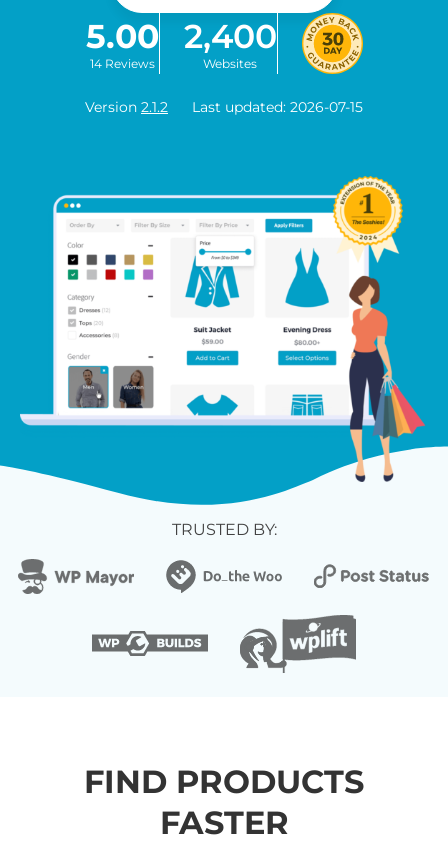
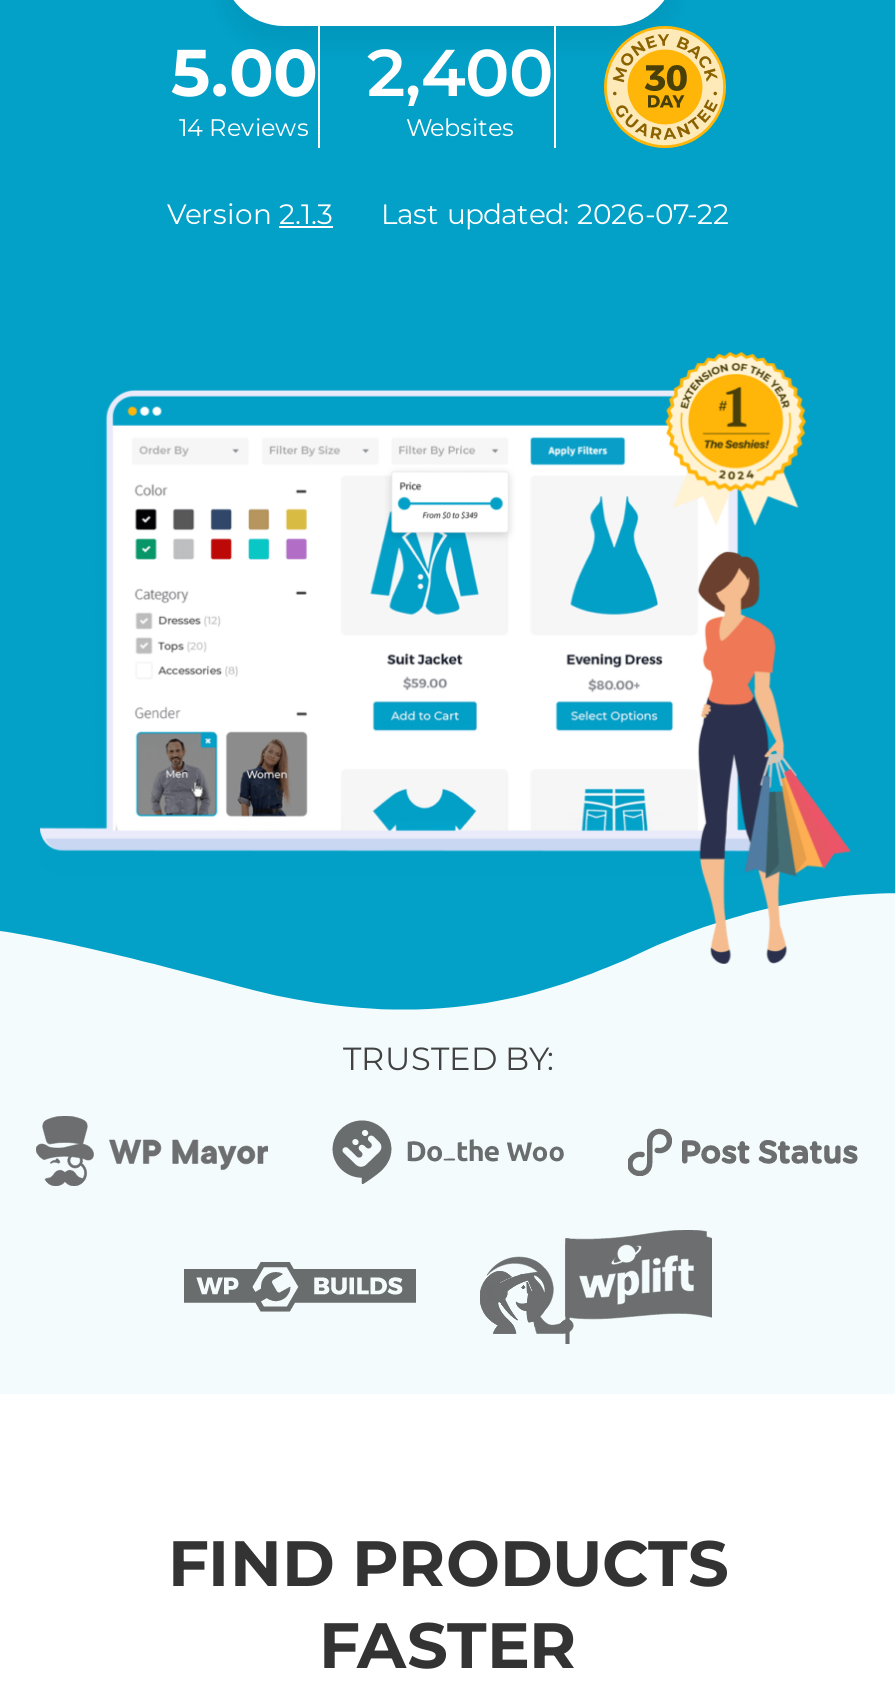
- Version 2.1.2
+ Version 2.1.3

- Last updated: 2026-07-15
+ Last updated: 2026-07-22
